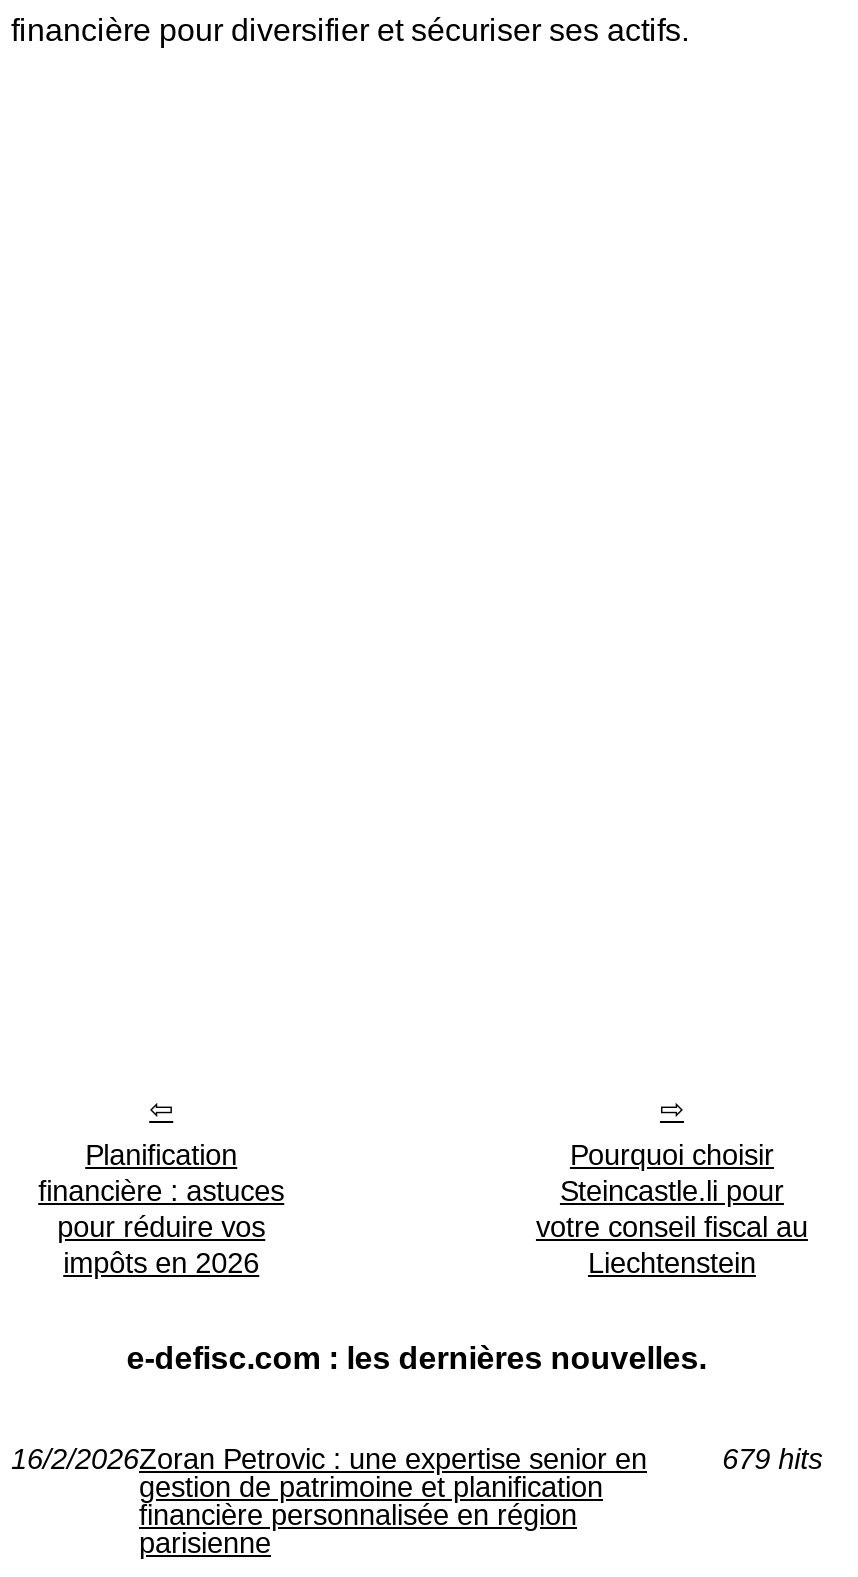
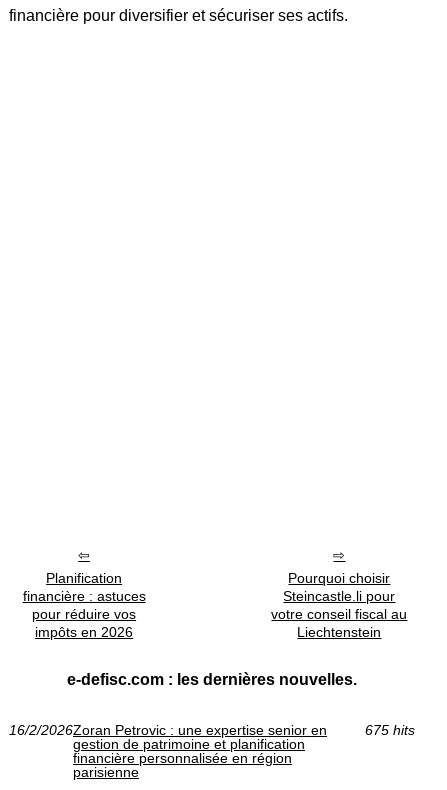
- 679 hits
+ 675 hits
